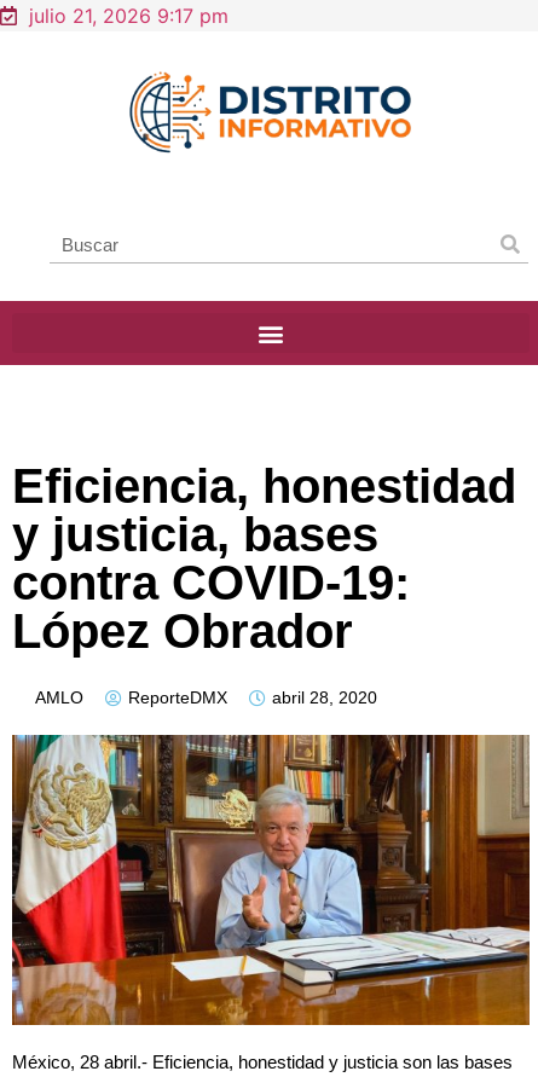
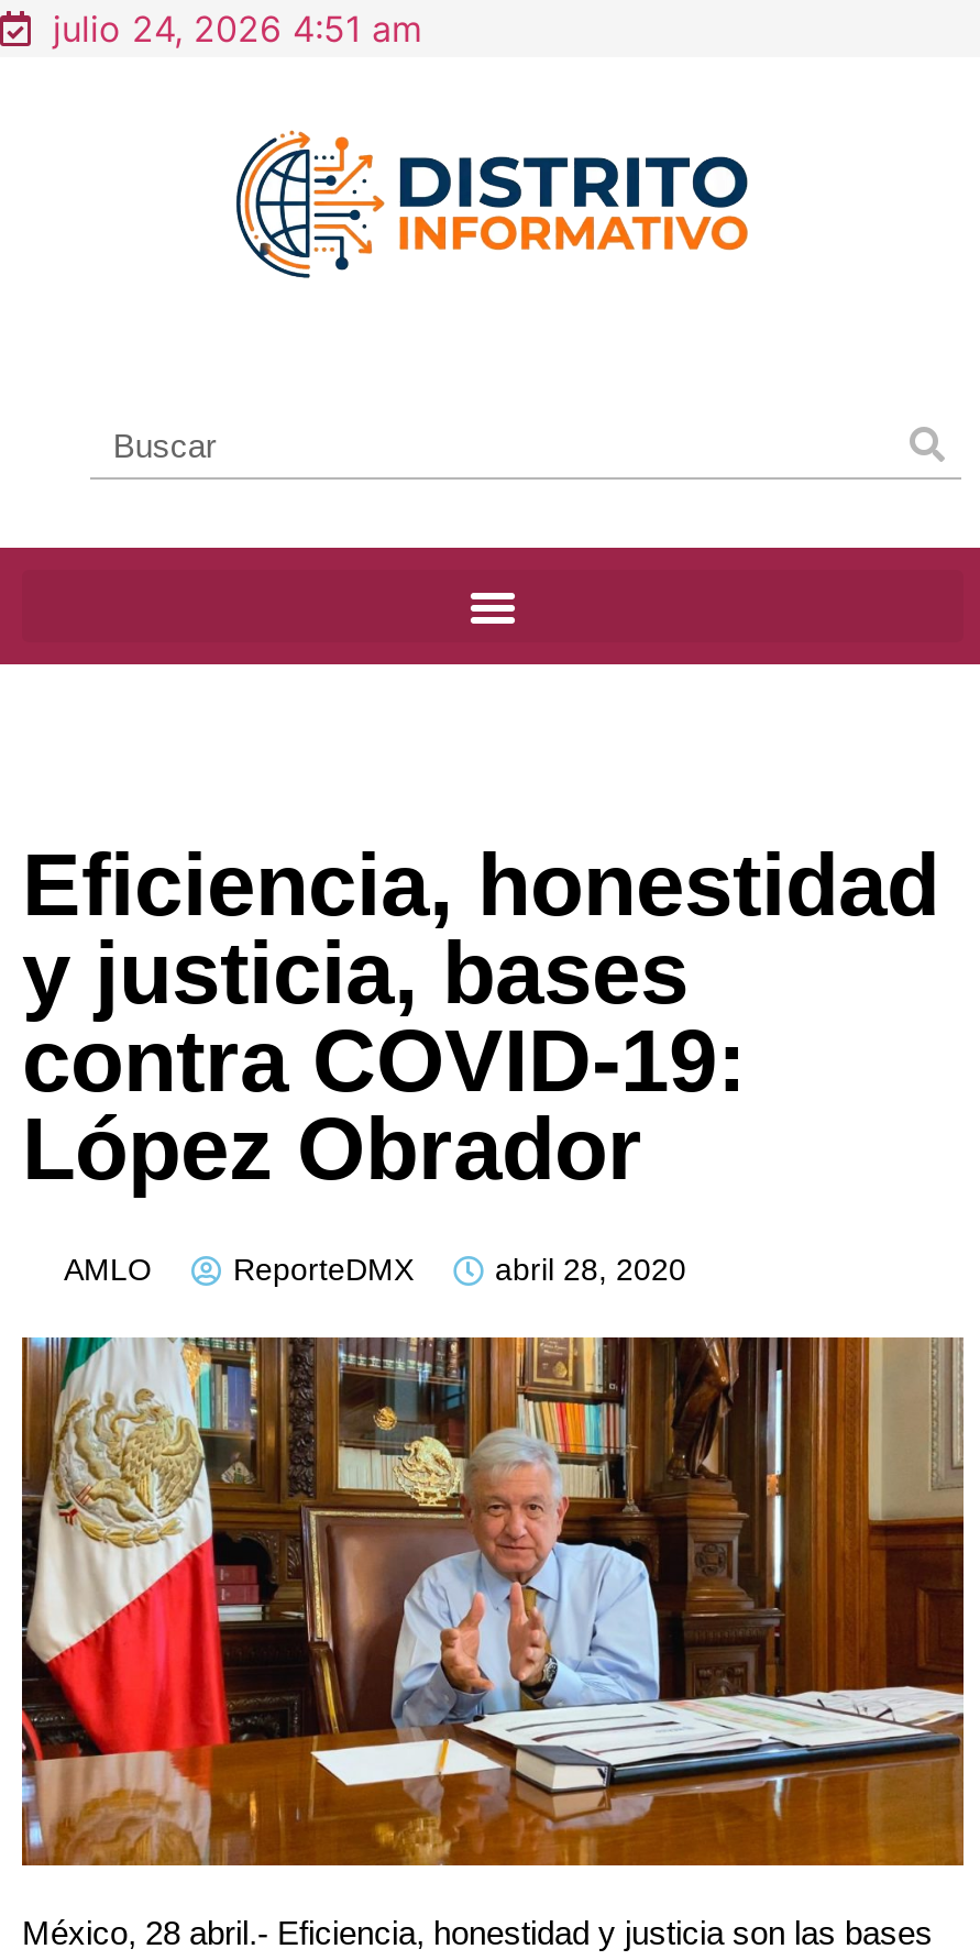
- julio 21, 2026 9:17 pm
+ julio 24, 2026 4:51 am
